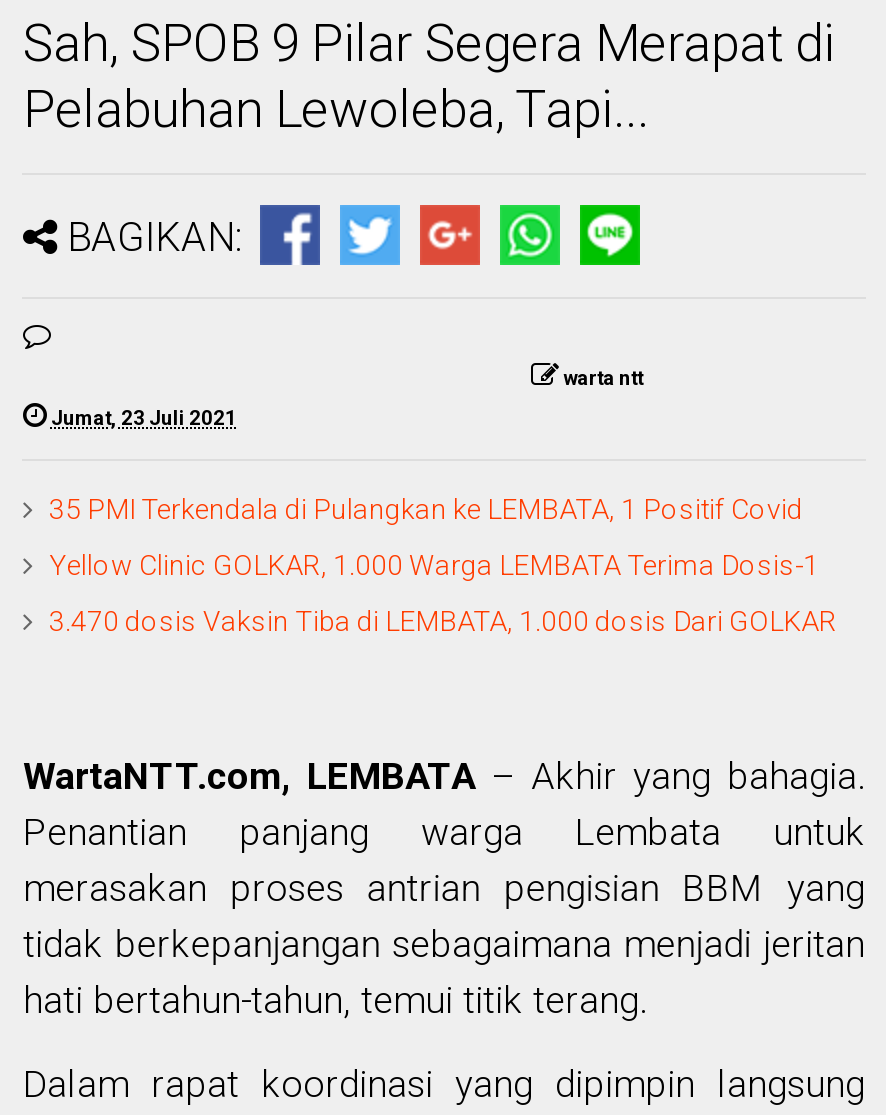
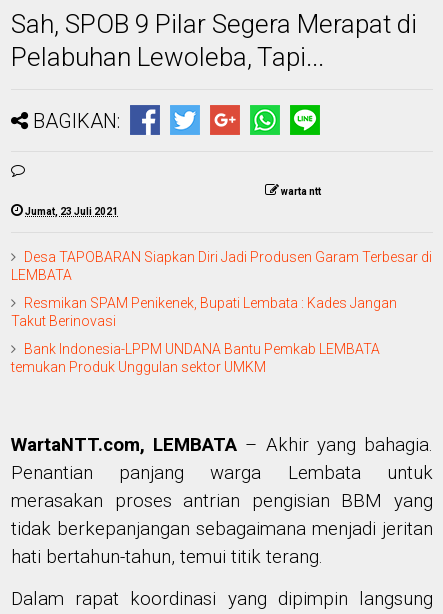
- 35 PMI Terkendala di Pulangkan ke LEMBATA, 1 Positif Covid
+ Desa TAPOBARAN Siapkan Diri Jadi Produsen Garam Terbesar di
+ LEMBATA

- Yellow Clinic GOLKAR, 1.000 Warga LEMBATA Terima Dosis-1
+ Resmikan SPAM Penikenek, Bupati Lembata : Kades Jangan
+ Takut Berinovasi

- 3.470 dosis Vaksin Tiba di LEMBATA, 1.000 dosis Dari GOLKAR
+ Bank Indonesia-LPPM UNDANA Bantu Pemkab LEMBATA
+ temukan Produk Unggulan sektor UMKM
